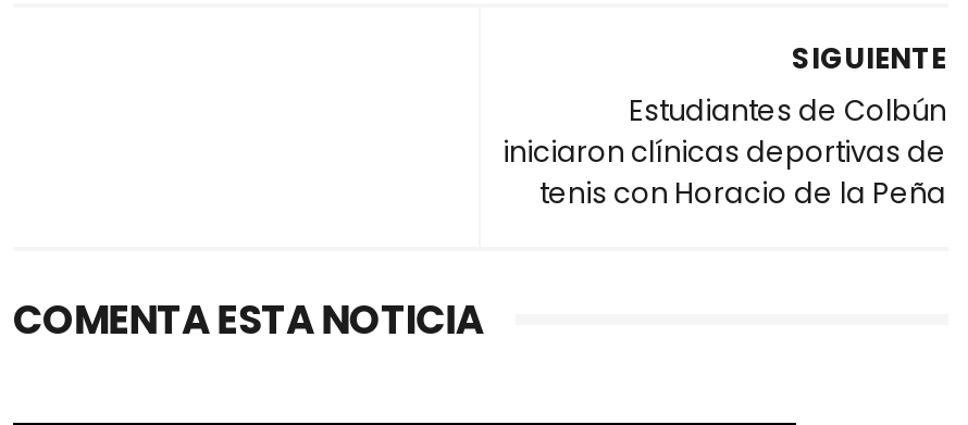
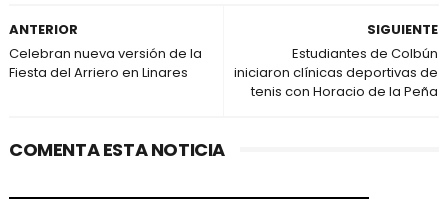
+ ANTERIOR
+ Celebran nueva versión de la
+ Fiesta del Arriero en Linares
